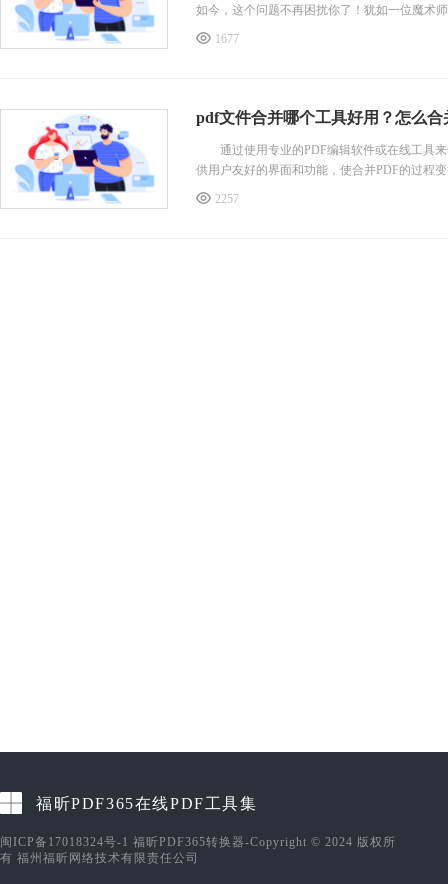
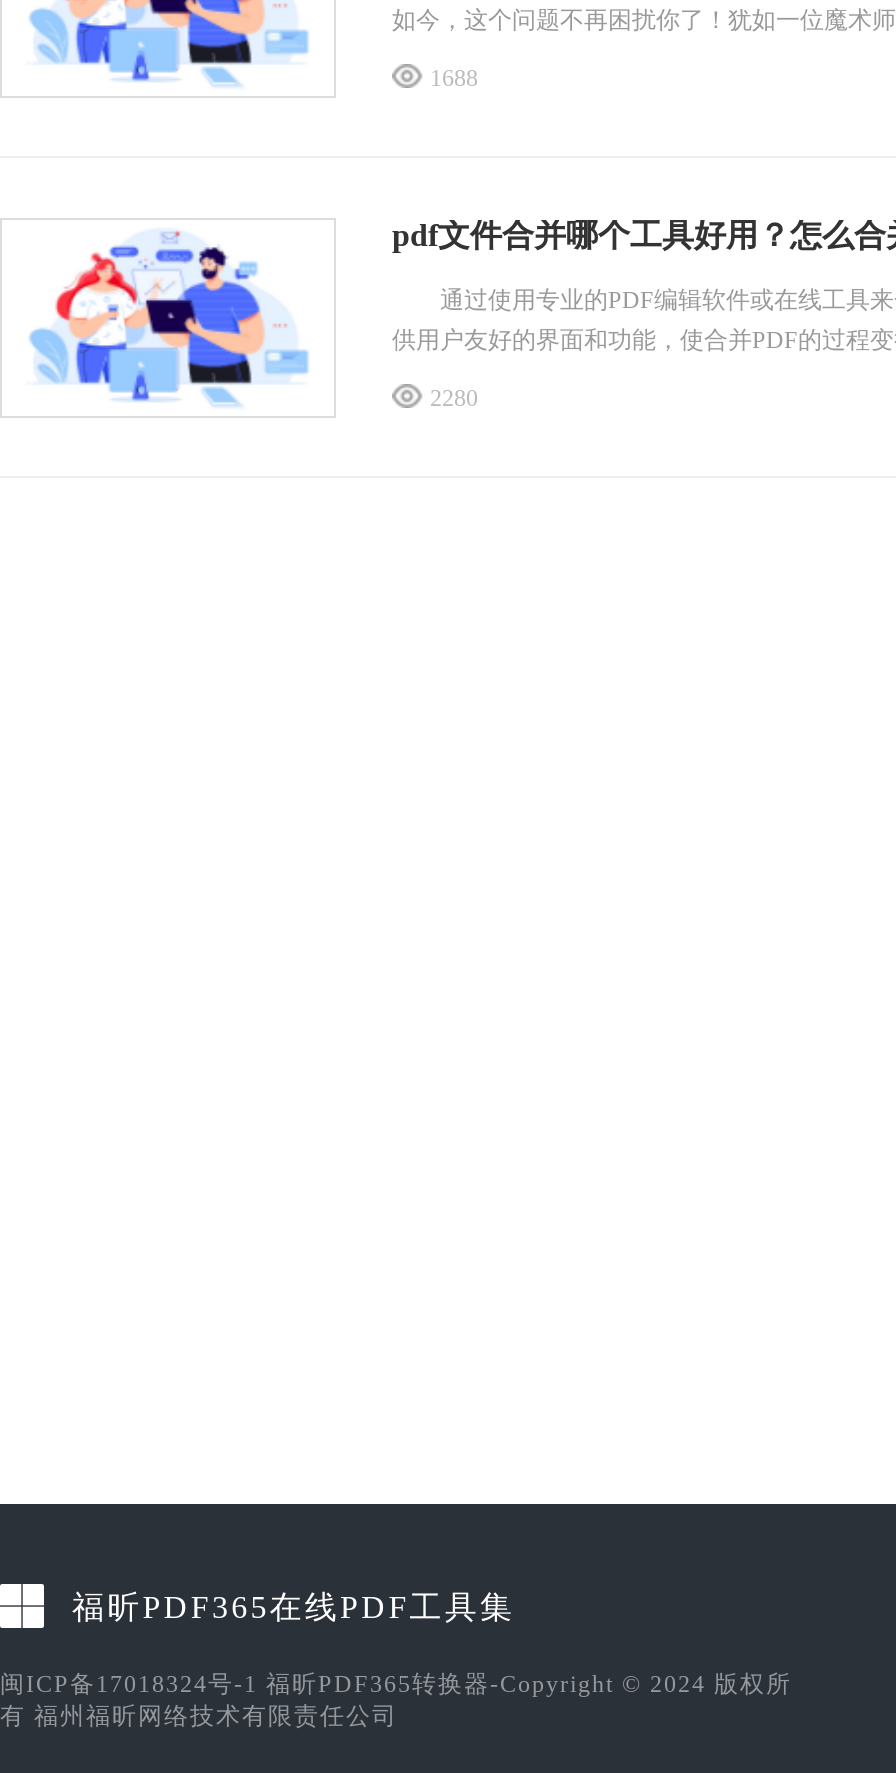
- 1677
+ 1688

- 2257
+ 2280
